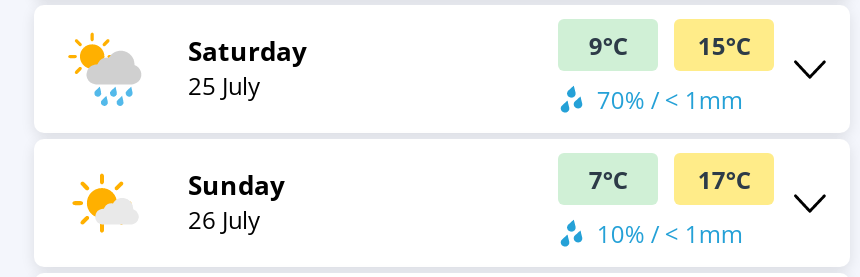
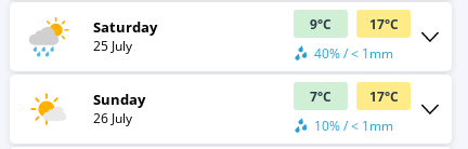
- [image]
+ [image]

- 15°C
+ 17°C

- 70% / < 1mm
+ 40% / < 1mm
